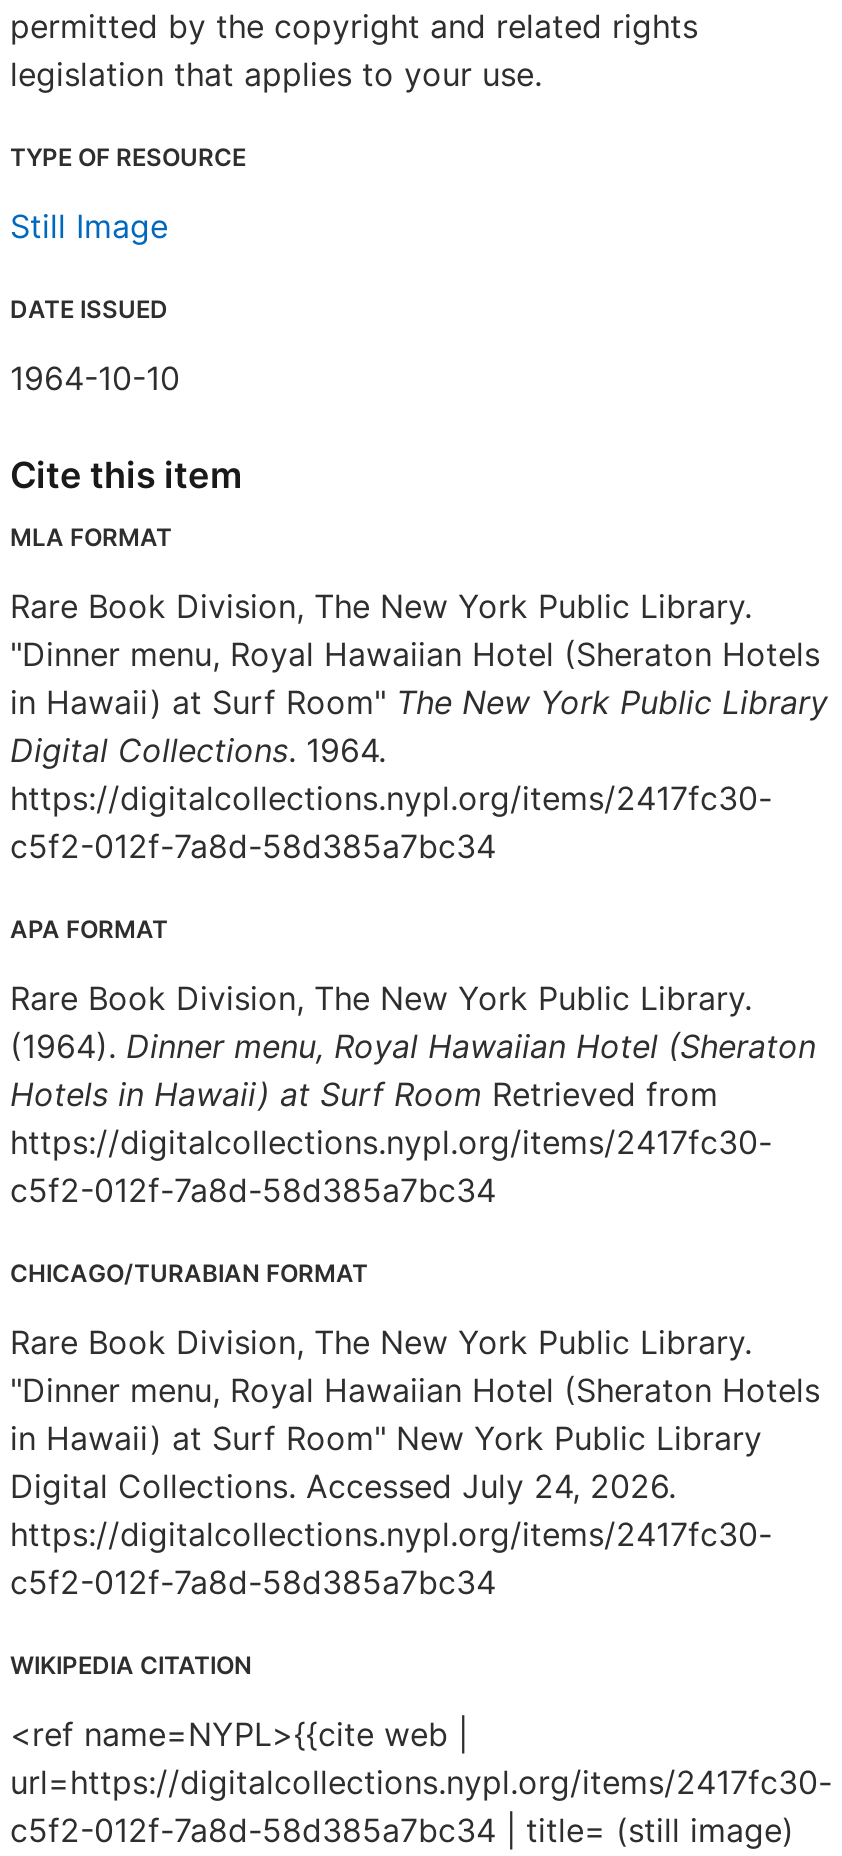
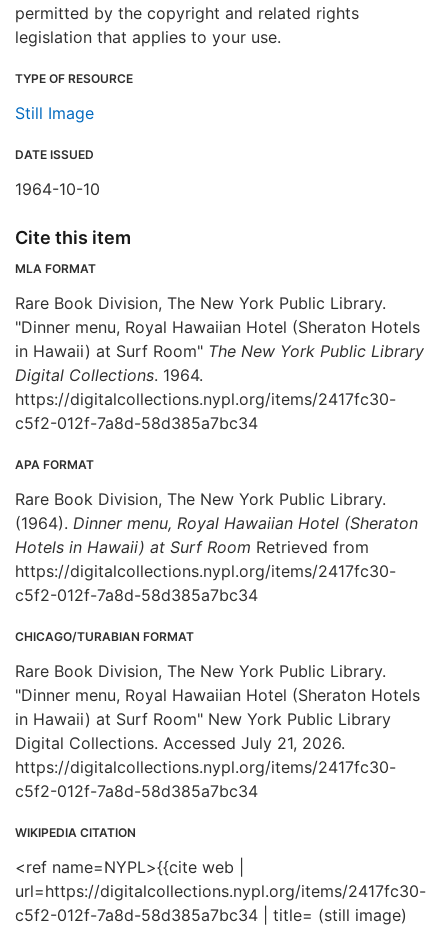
- Digital Collections. Accessed July 24, 2026.
+ Digital Collections. Accessed July 21, 2026.
